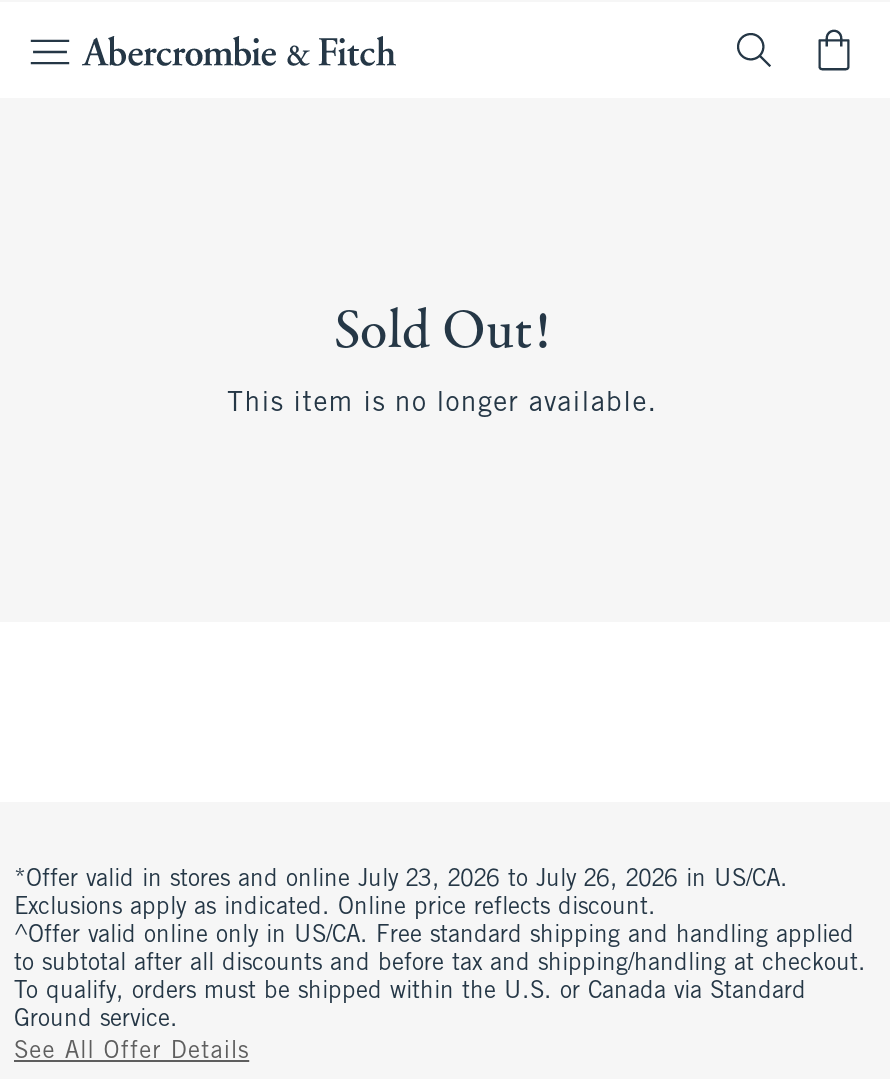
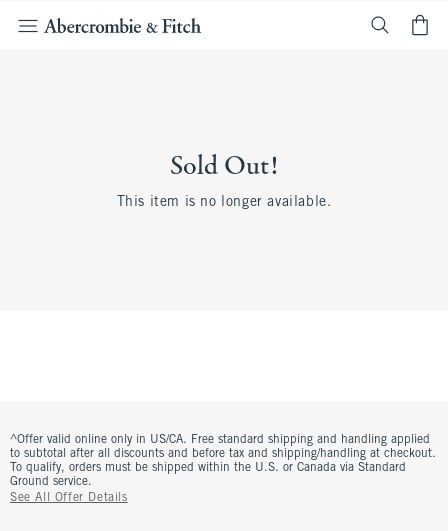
- *Offer valid in stores and online July 23, 2026 to July 26, 2026 in US/CA.
- Exclusions apply as indicated. Online price reflects discount.
